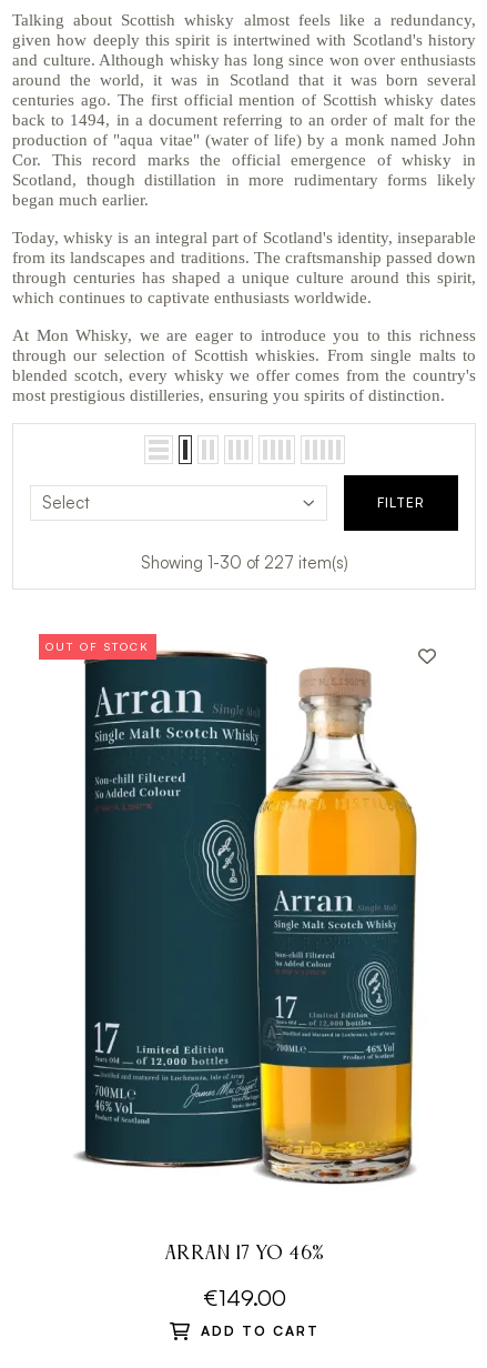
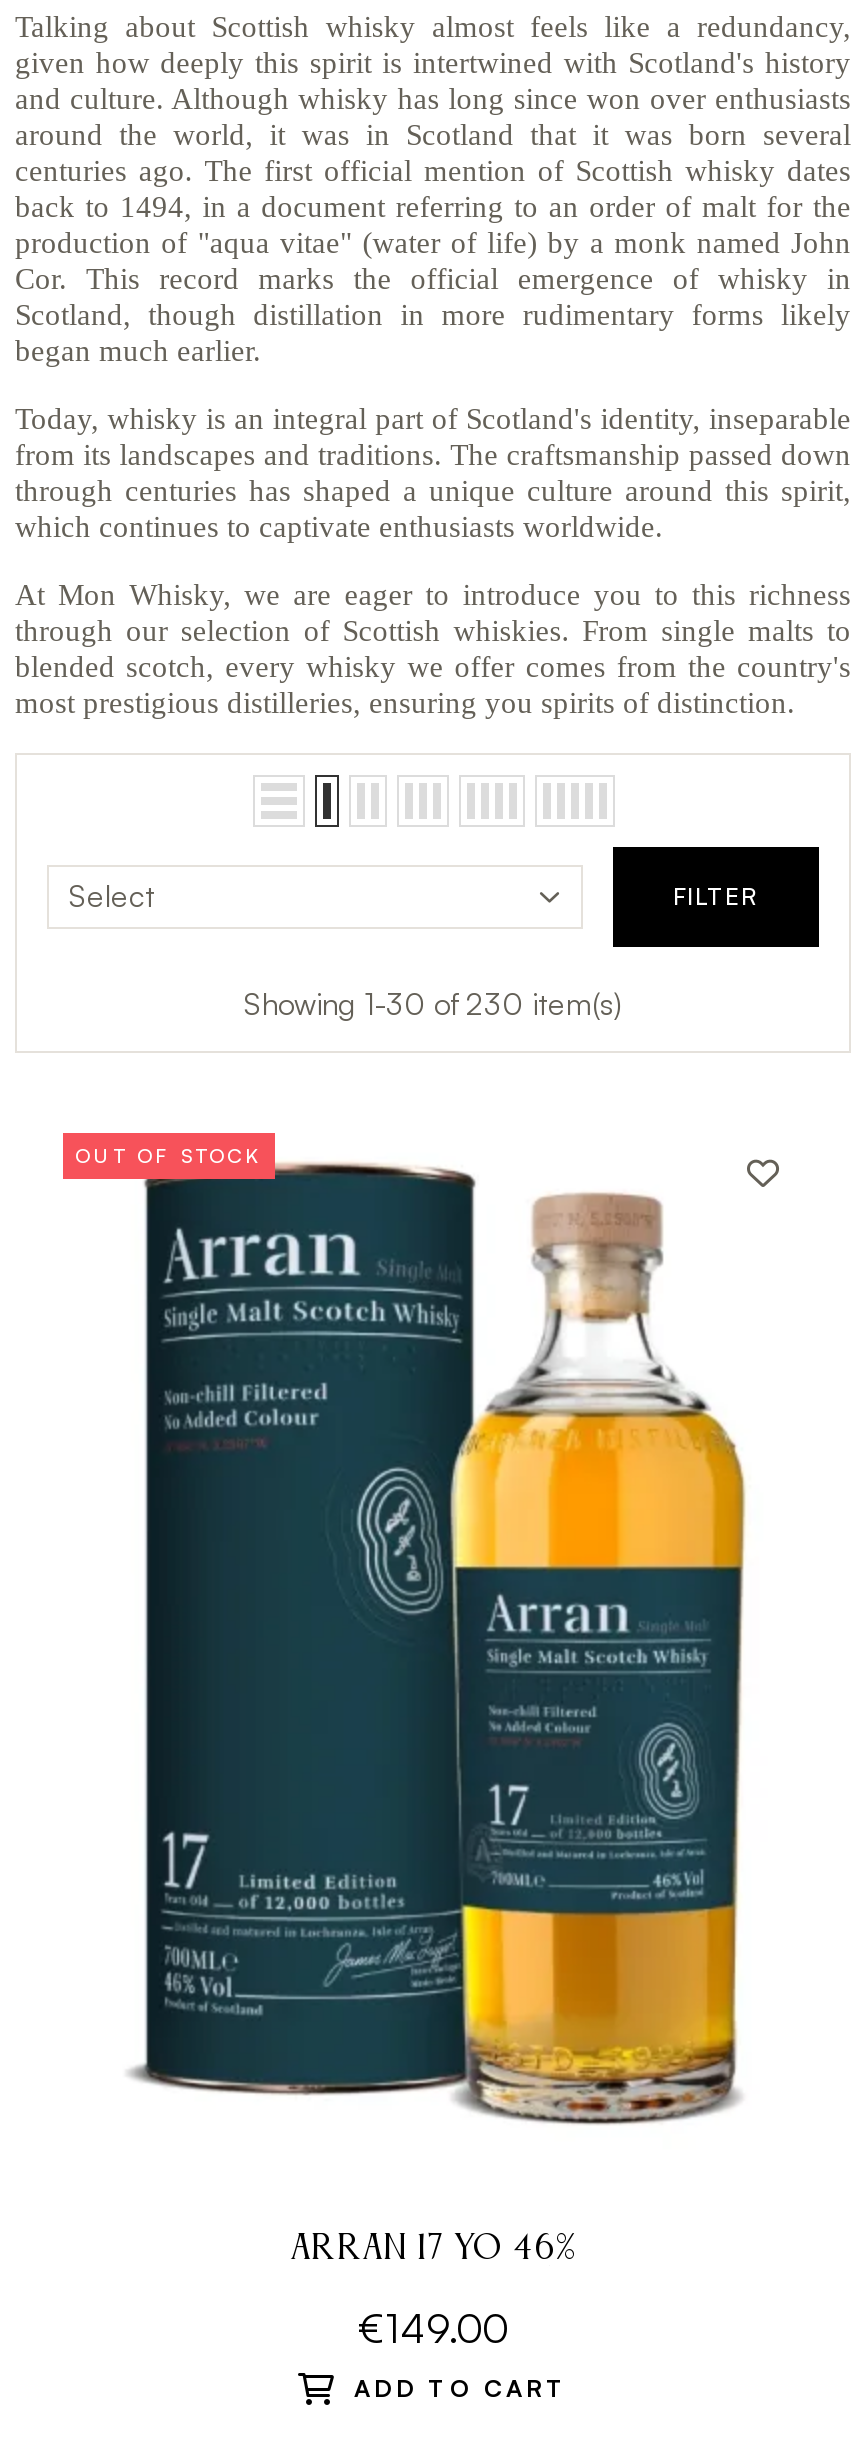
- Showing 1-30 of 227 item(s)
+ Showing 1-30 of 230 item(s)
